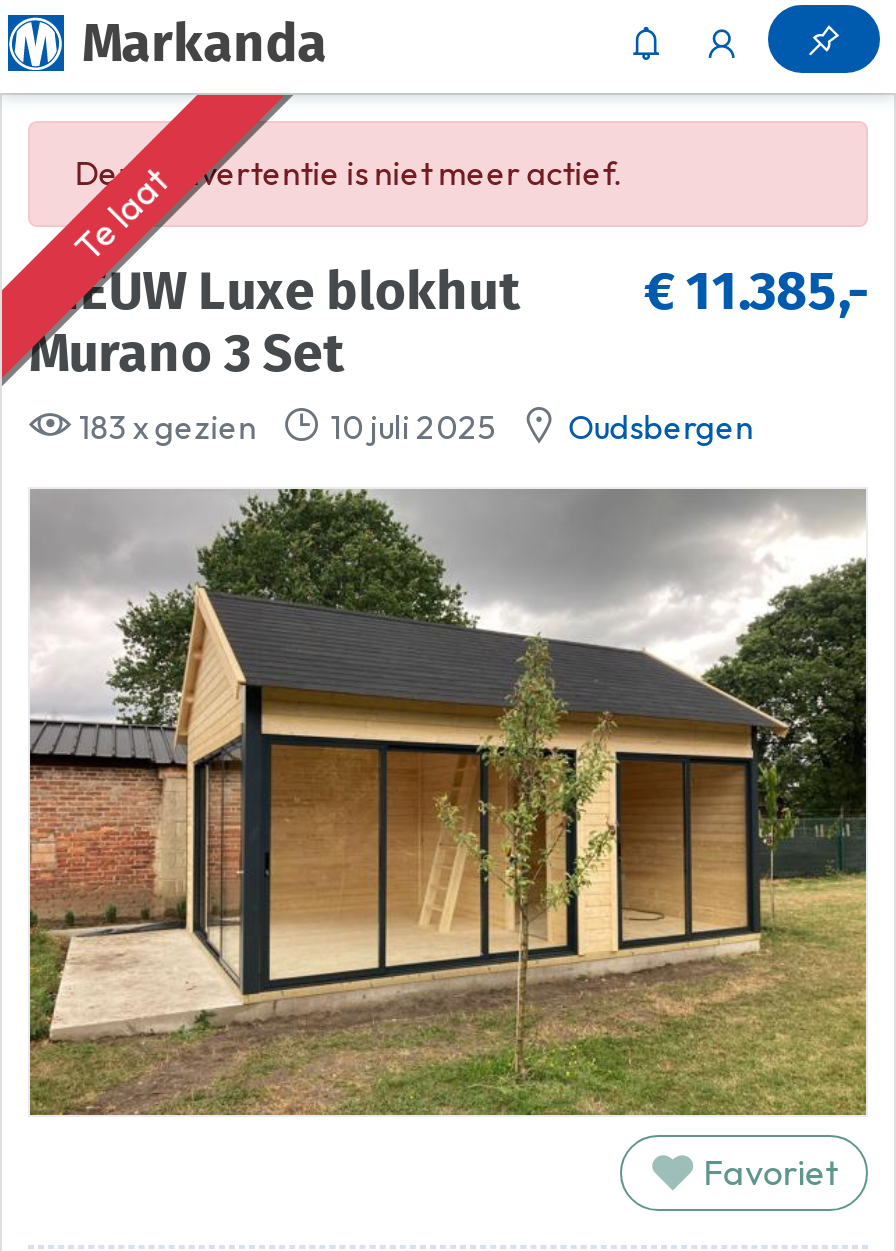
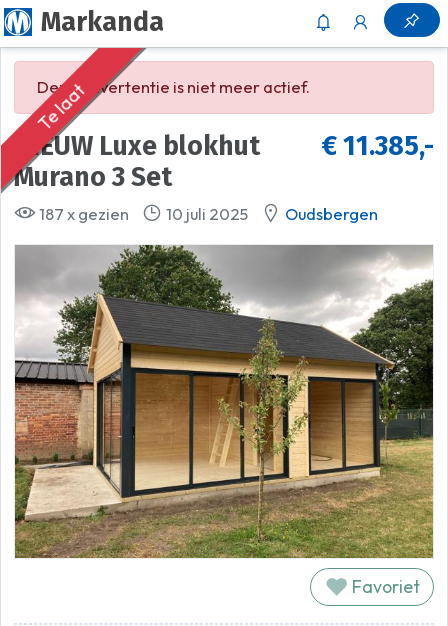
- 183 x gezien 10 juli 2025 Oudsbergen
+ 187 x gezien 10 juli 2025 Oudsbergen
